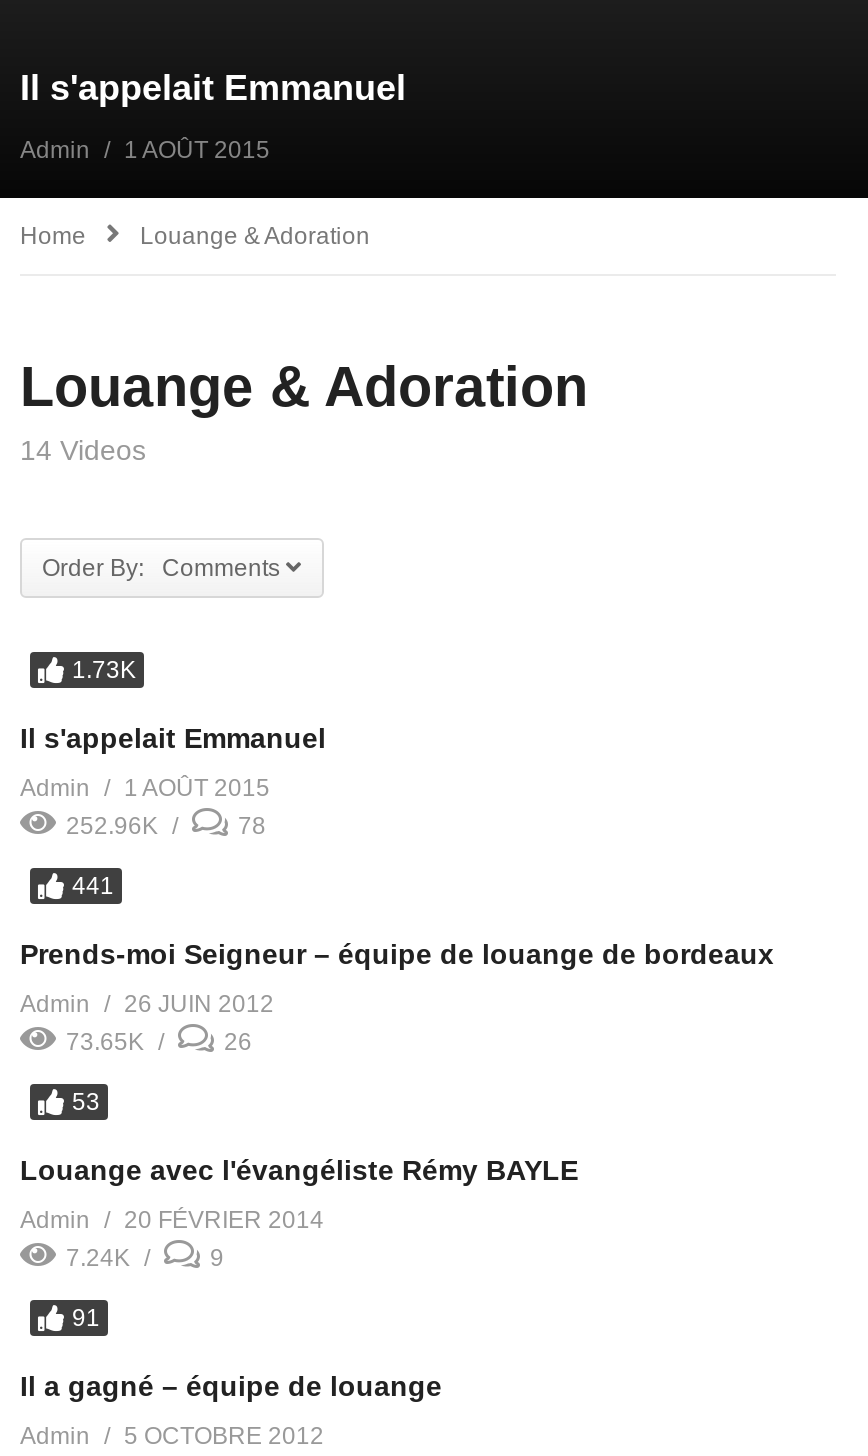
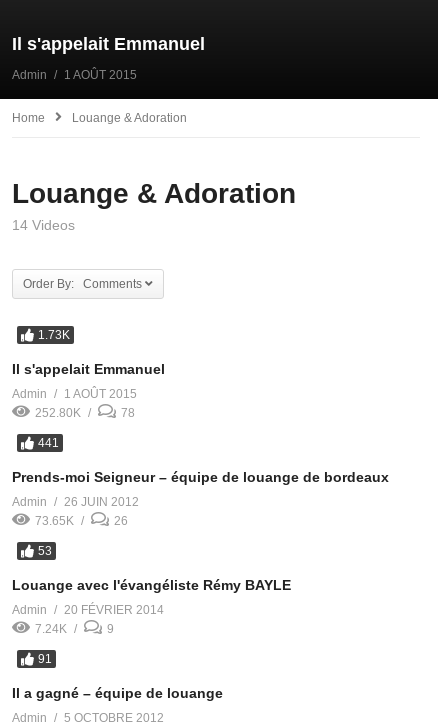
- 252.96K
+ 252.80K
